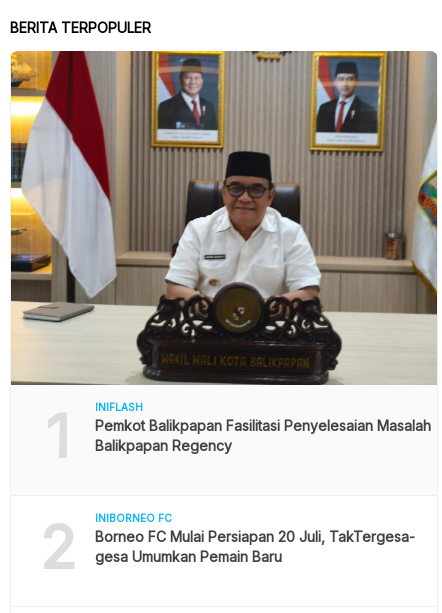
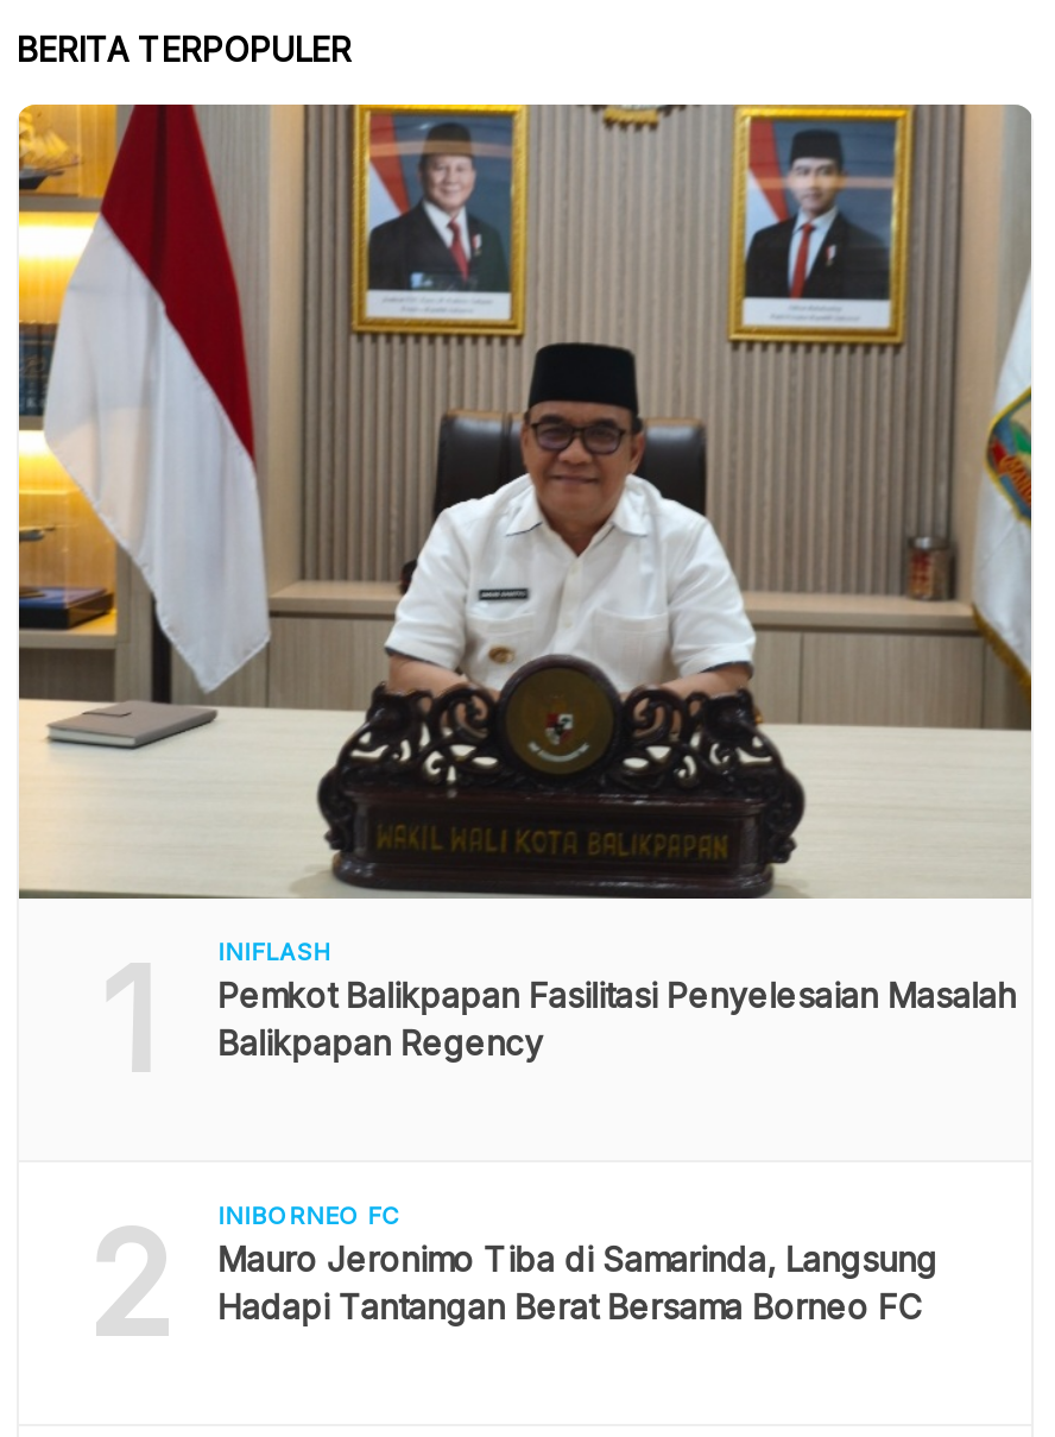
- Borneo FC Mulai Persiapan 20 Juli, TakTergesa-
- gesa Umumkan Pemain Baru
+ Mauro Jeronimo Tiba di Samarinda, Langsung
+ Hadapi Tantangan Berat Bersama Borneo FC
